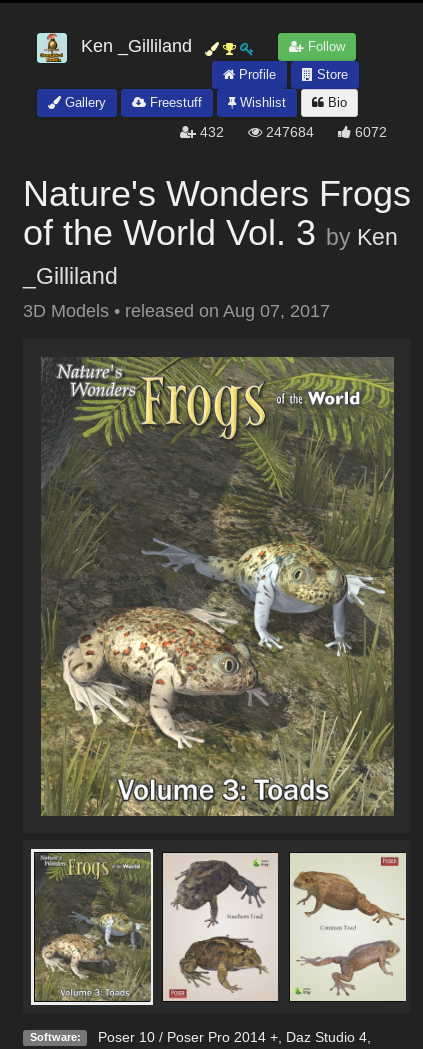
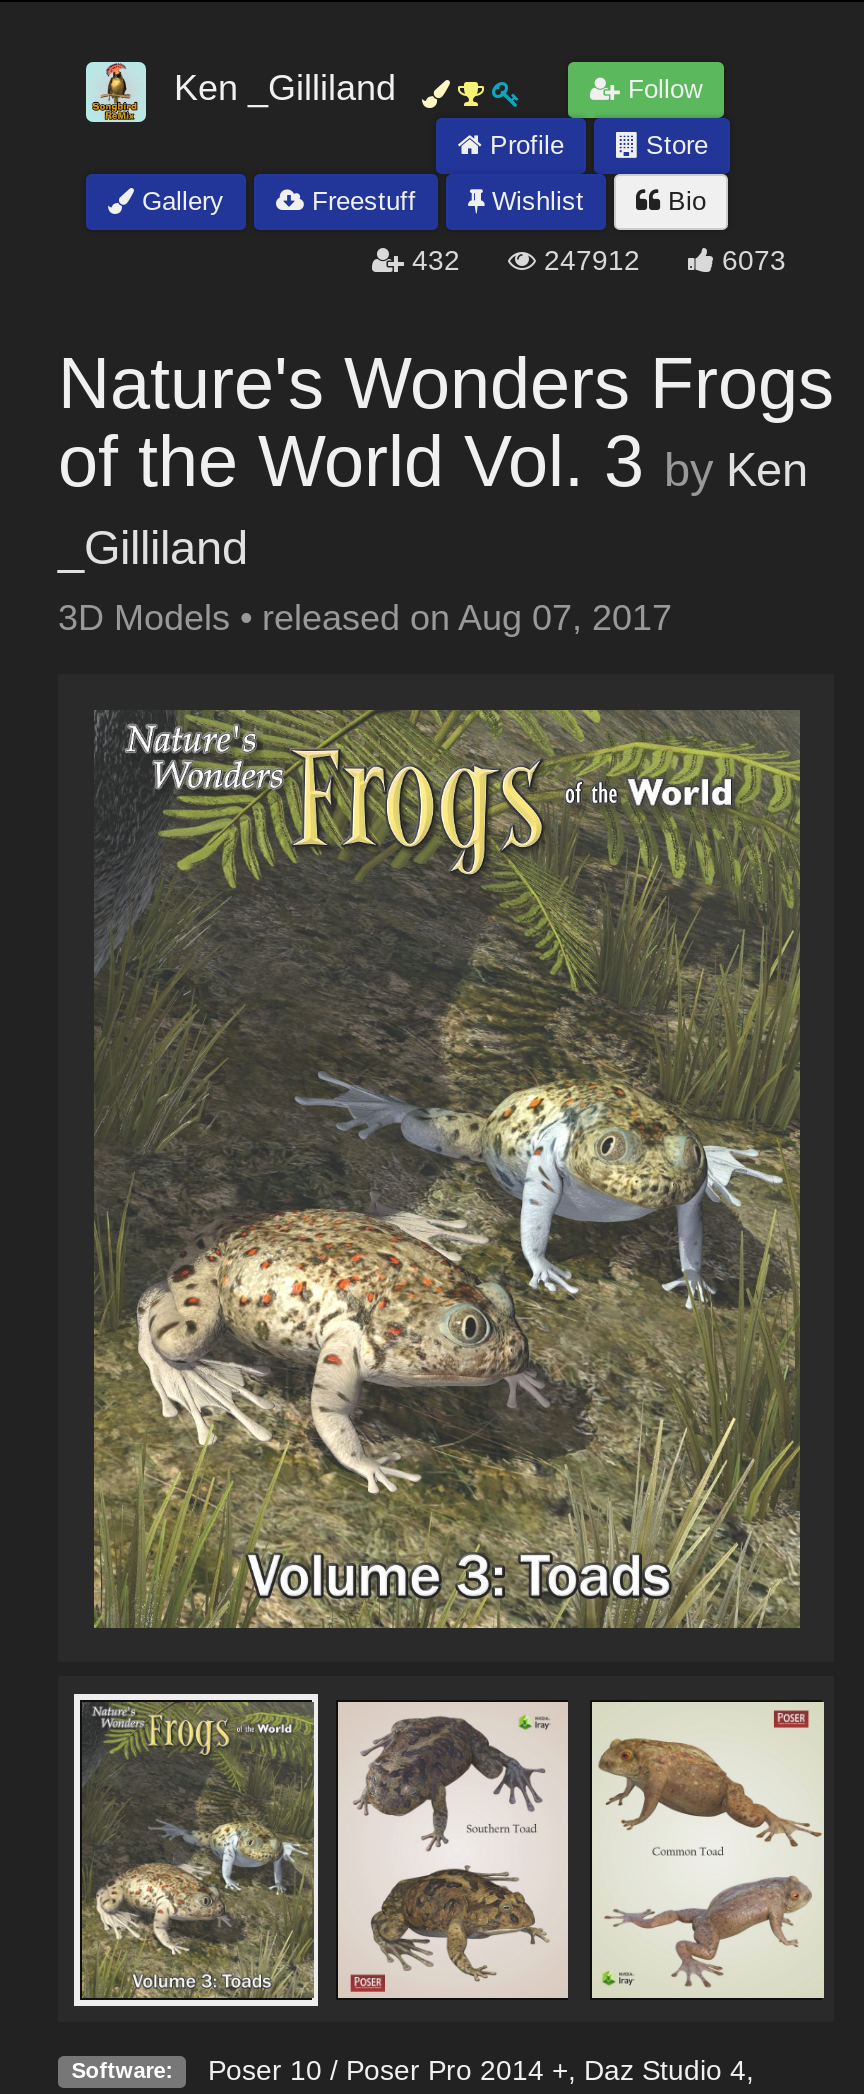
- 247684
+ 247912

- 6072
+ 6073
